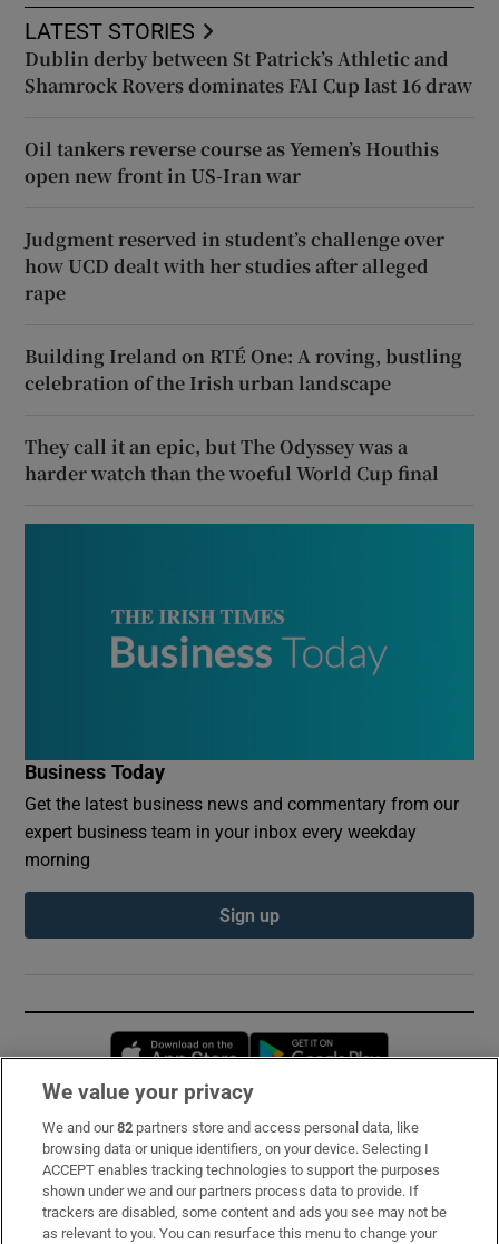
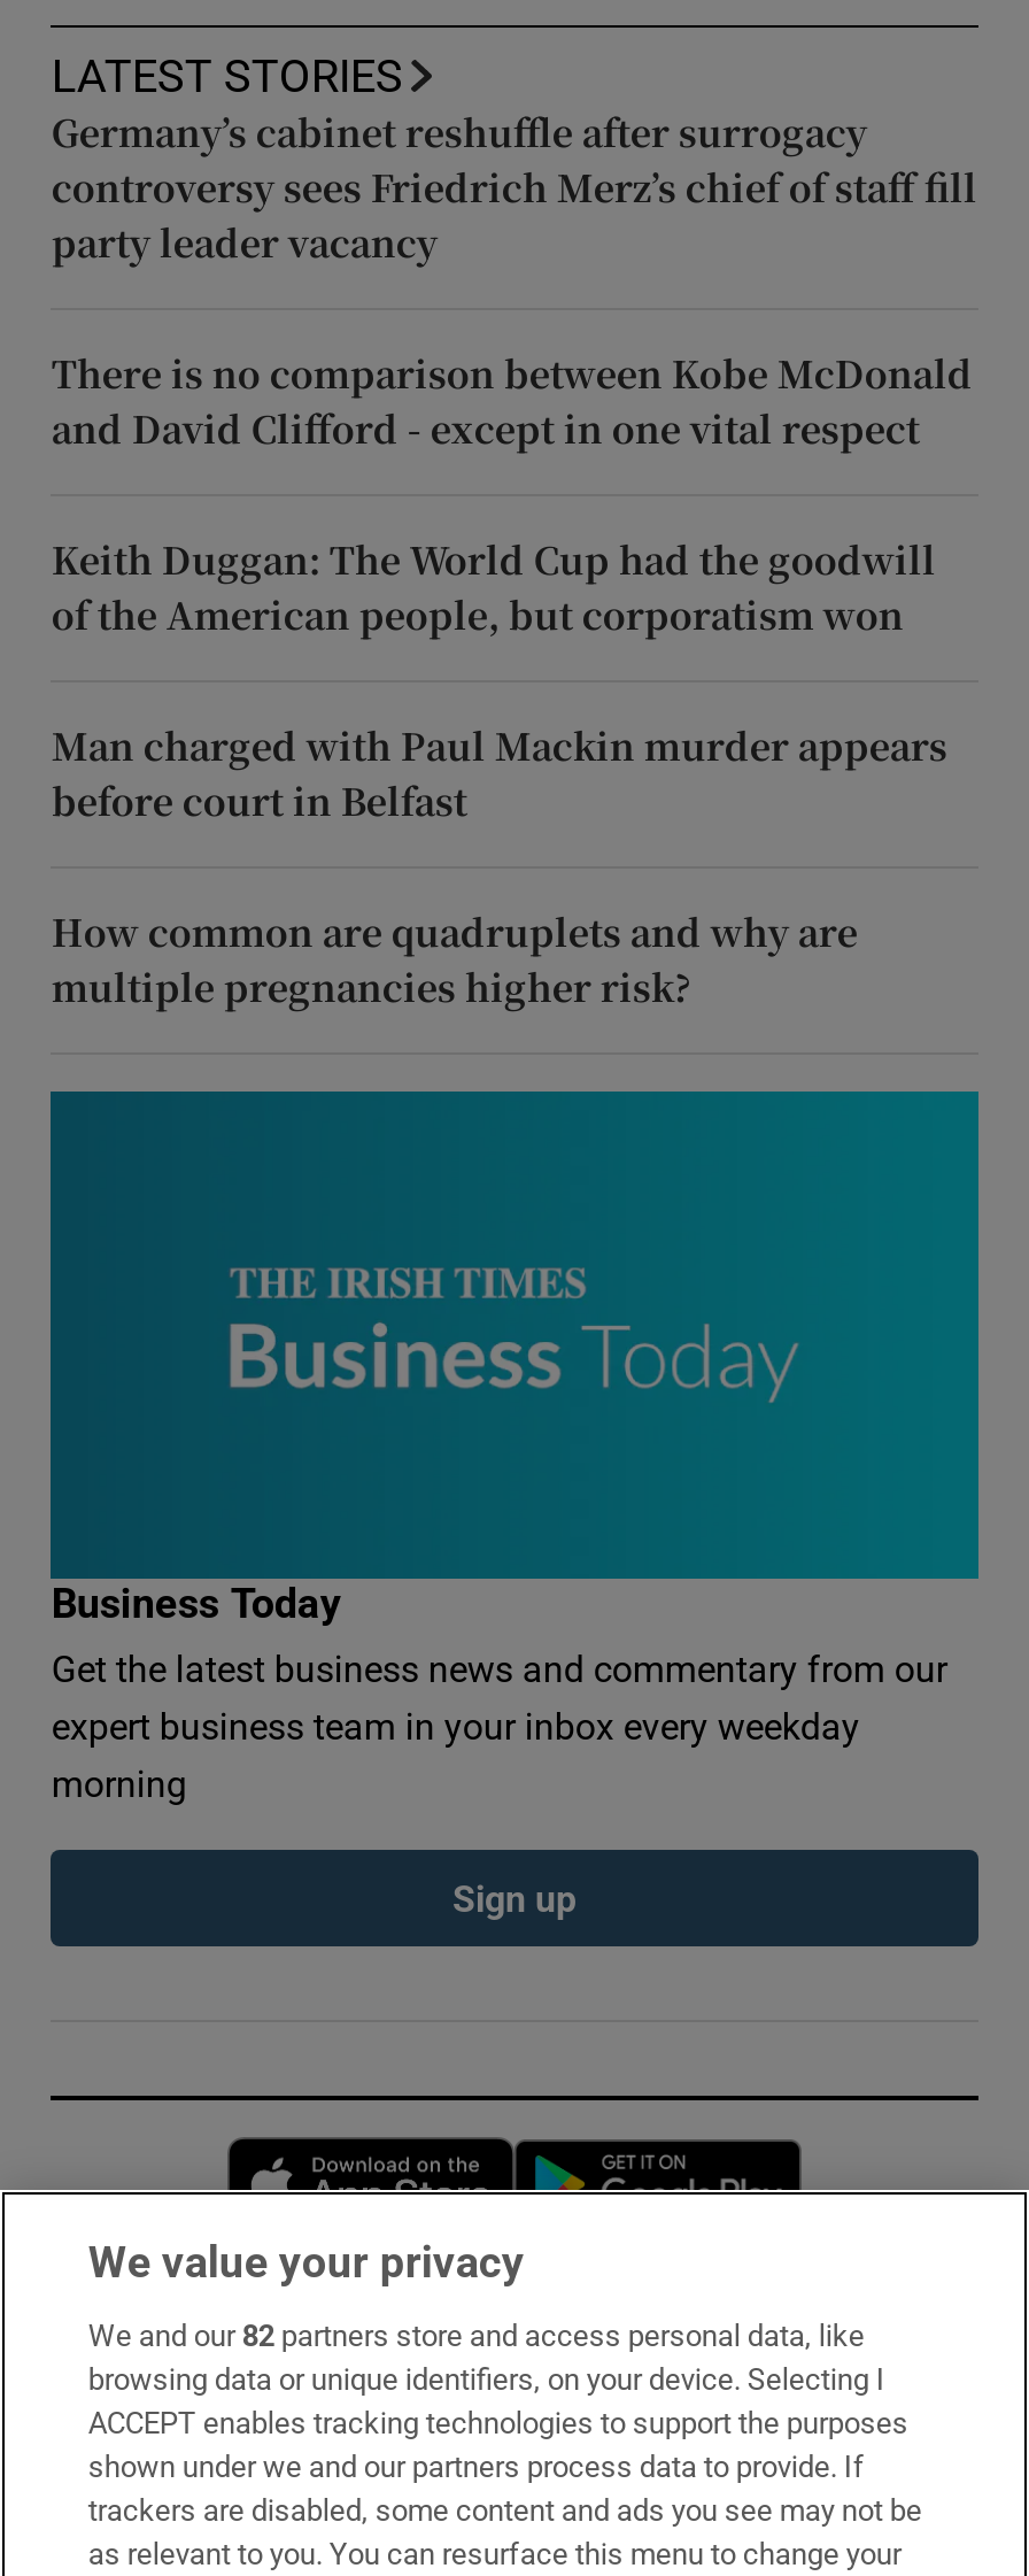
- Dublin derby between St Patrick’s Athletic and
- Shamrock Rovers dominates FAI Cup last 16 draw
+ Germany’s cabinet reshuffle after surrogacy
+ controversy sees Friedrich Merz’s chief of staff fill
+ party leader vacancy

- Oil tankers reverse course as Yemen’s Houthis
- open new front in US-Iran war
+ There is no comparison between Kobe McDonald
+ and David Clifford - except in one vital respect

- Judgment reserved in student’s challenge over
- how UCD dealt with her studies after alleged
- rape
+ Keith Duggan: The World Cup had the goodwill
+ of the American people, but corporatism won

- Building Ireland on RTÉ One: A roving, bustling
- celebration of the Irish urban landscape
+ Man charged with Paul Mackin murder appears
+ before court in Belfast

- They call it an epic, but The Odyssey was a
- harder watch than the woeful World Cup final
+ How common are quadruplets and why are
+ multiple pregnancies higher risk?
